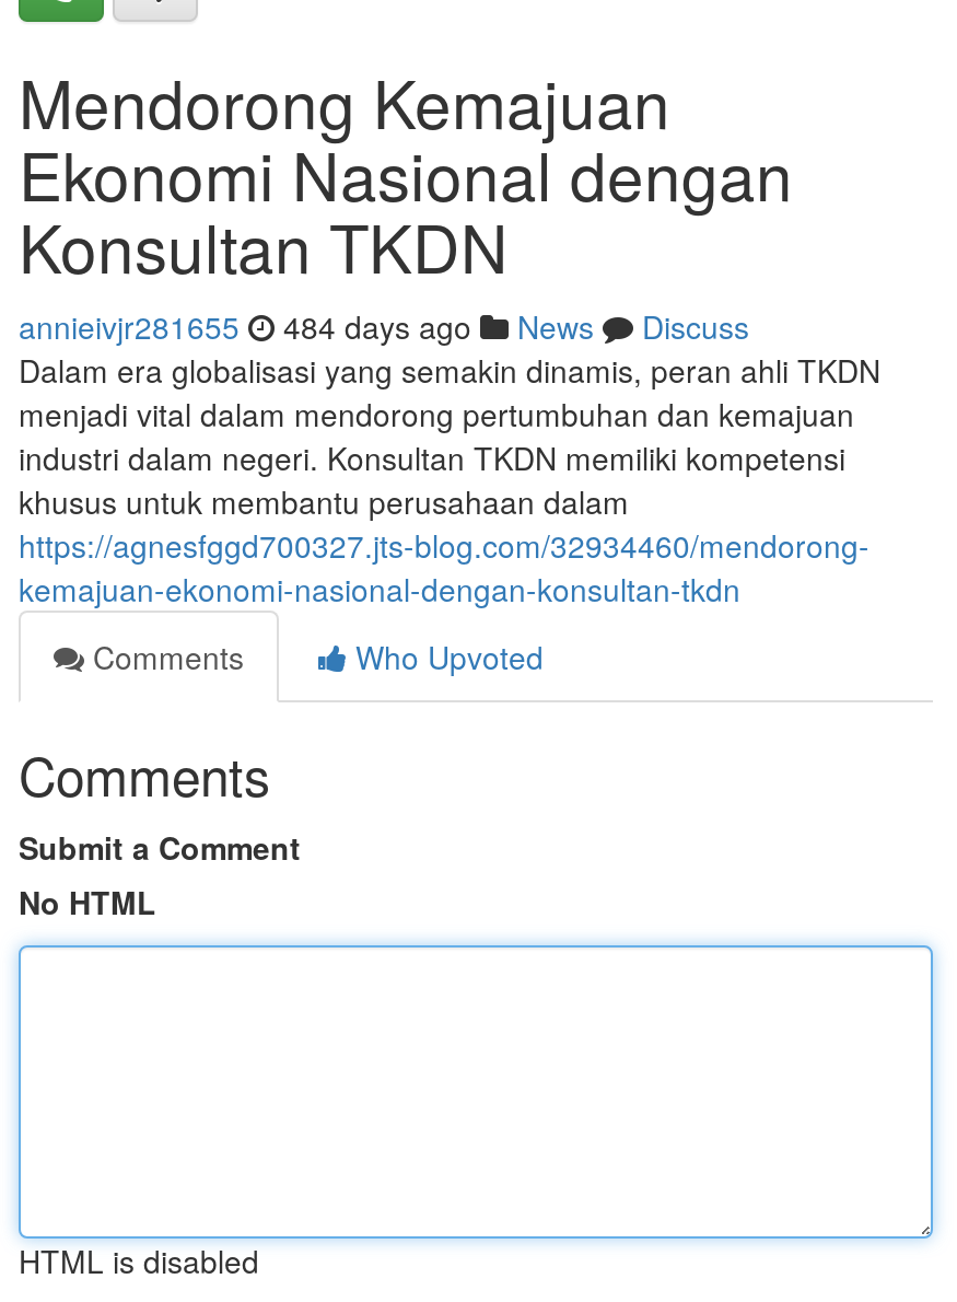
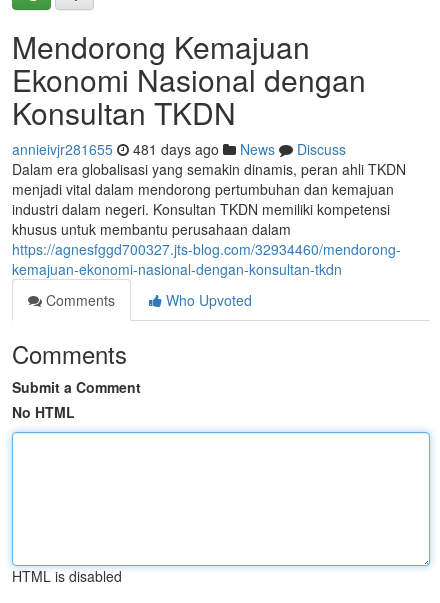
- annieivjr281655 484 days ago News Discuss
+ annieivjr281655 481 days ago News Discuss
